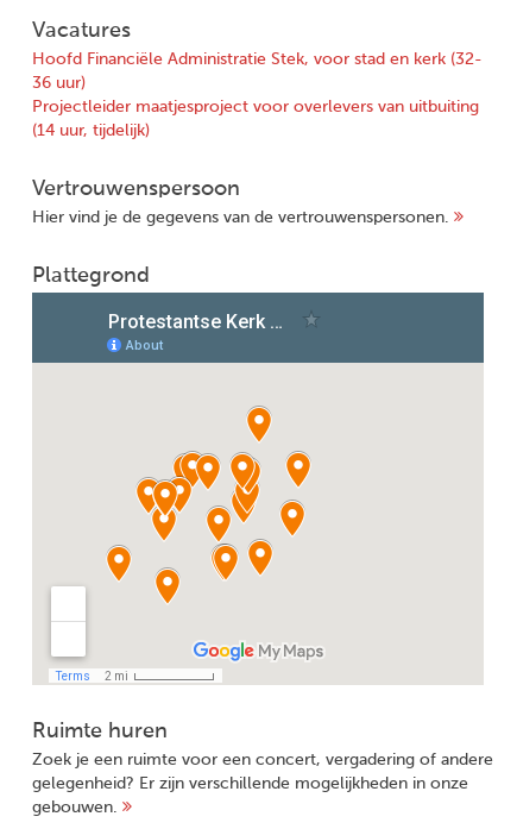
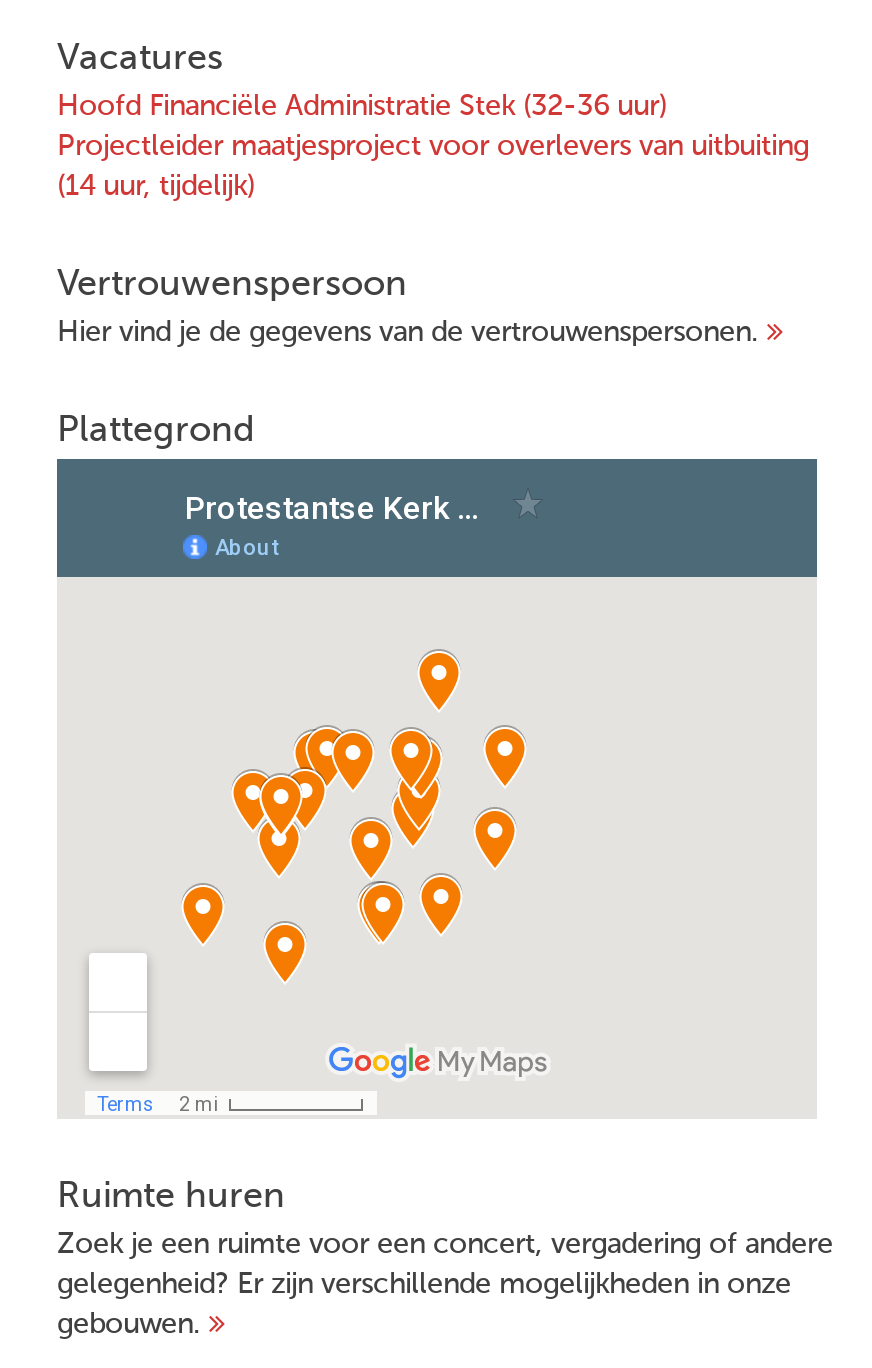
- Hoofd Financiële Administratie Stek, voor stad en kerk (32-
- 36 uur)
+ Hoofd Financiële Administratie Stek (32-36 uur)
